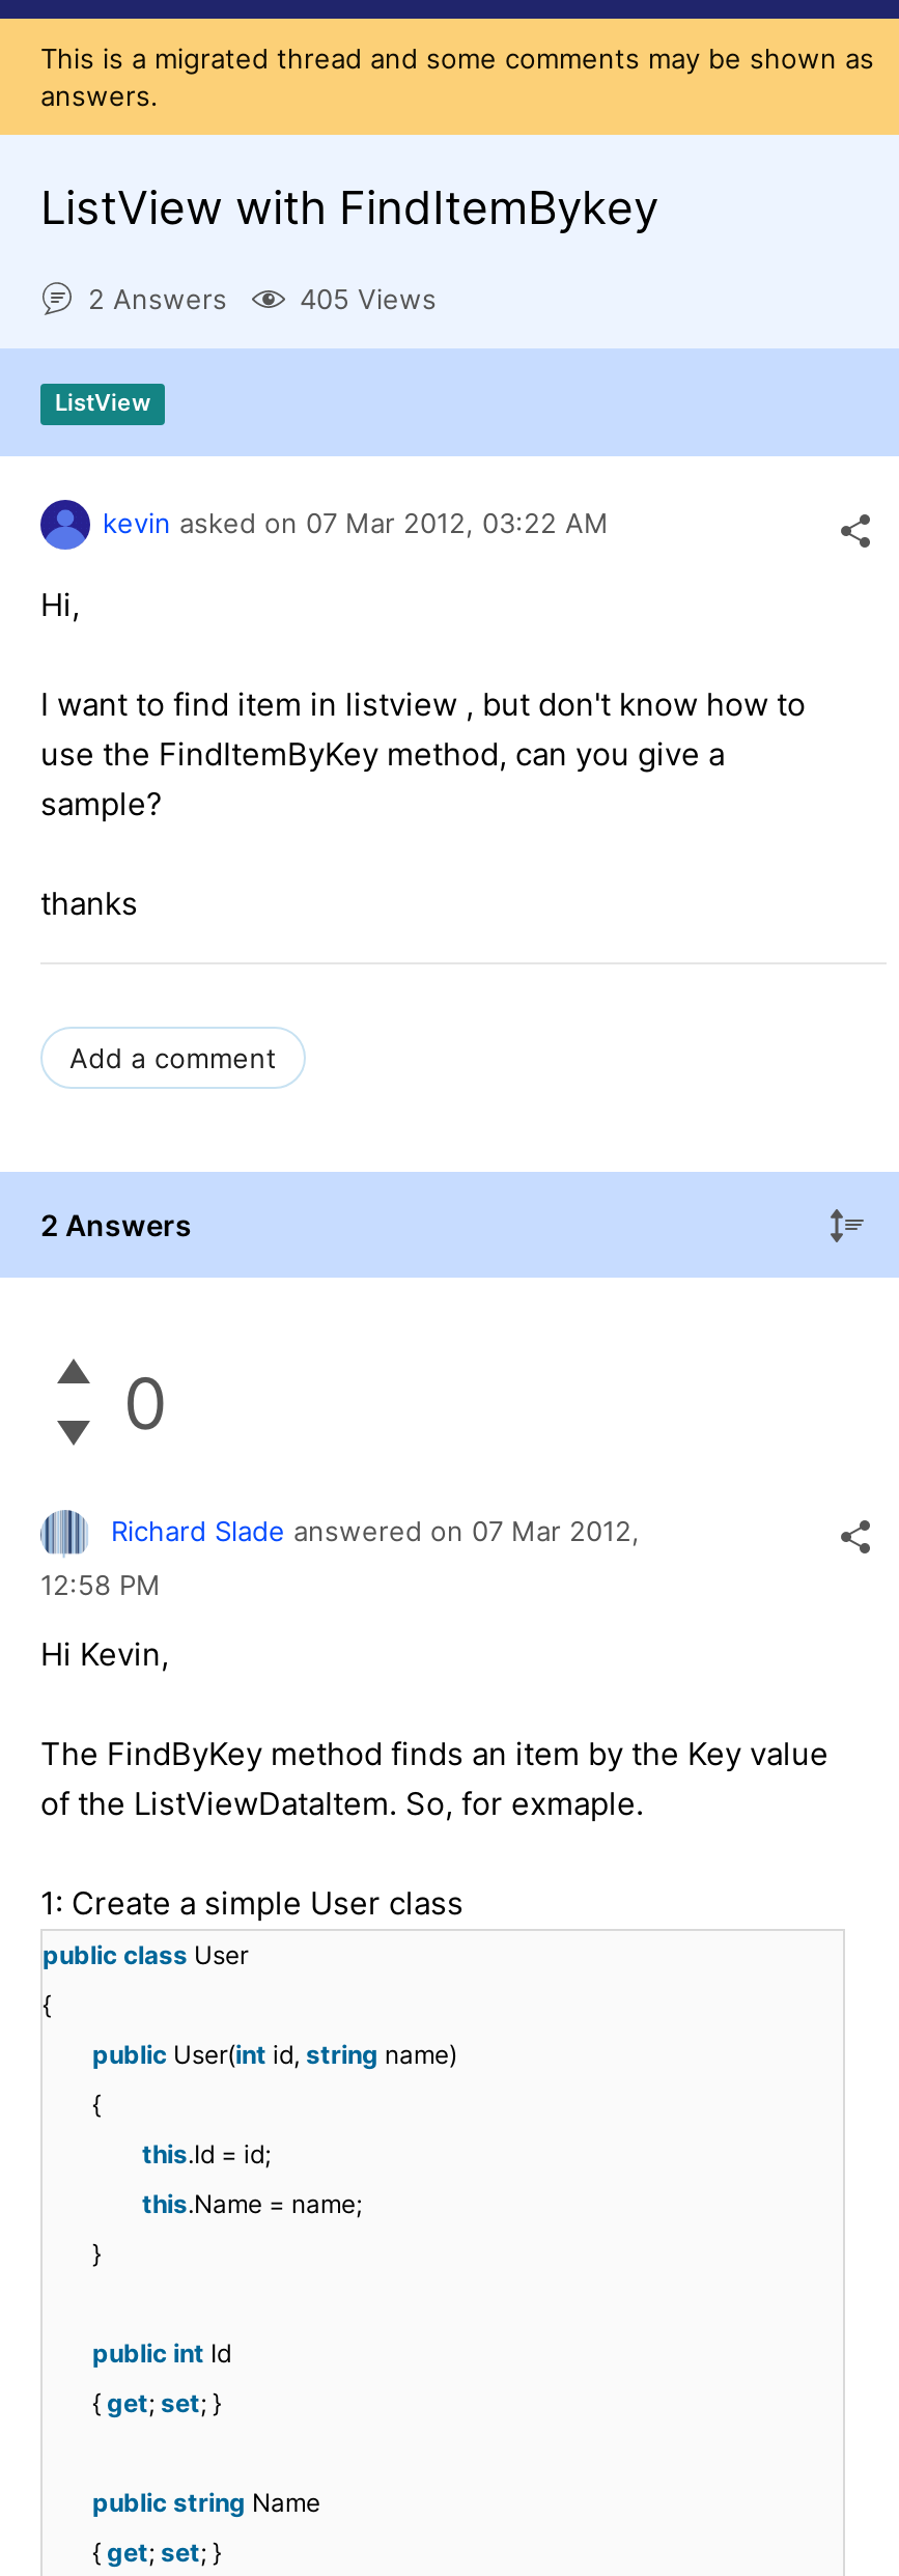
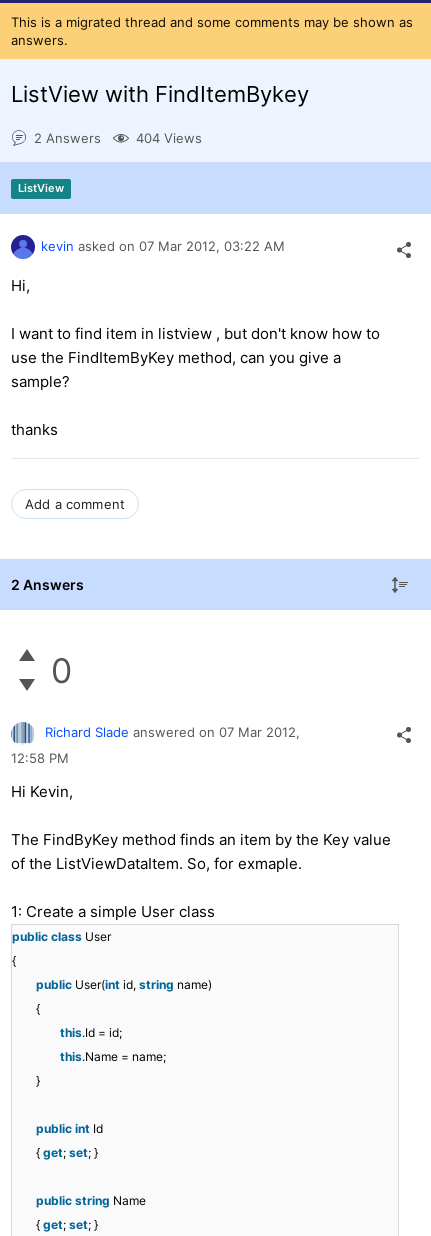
- 405 Views
+ 404 Views
